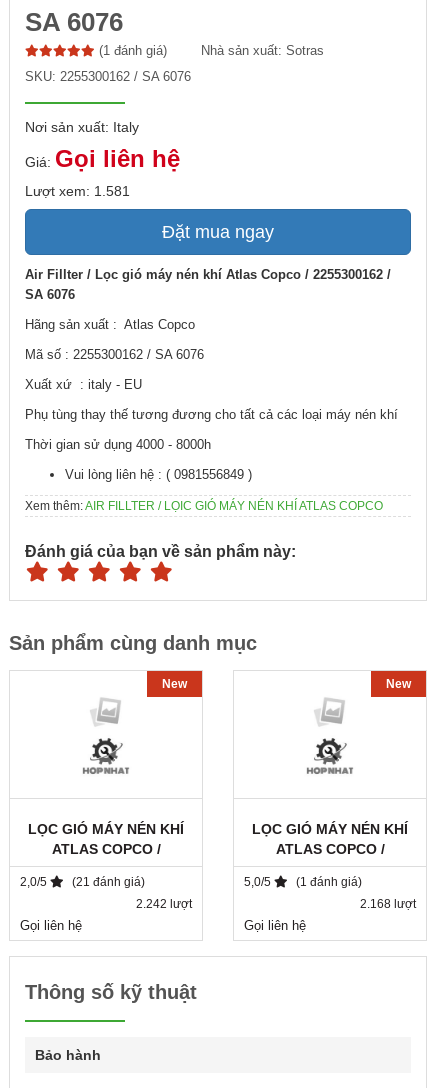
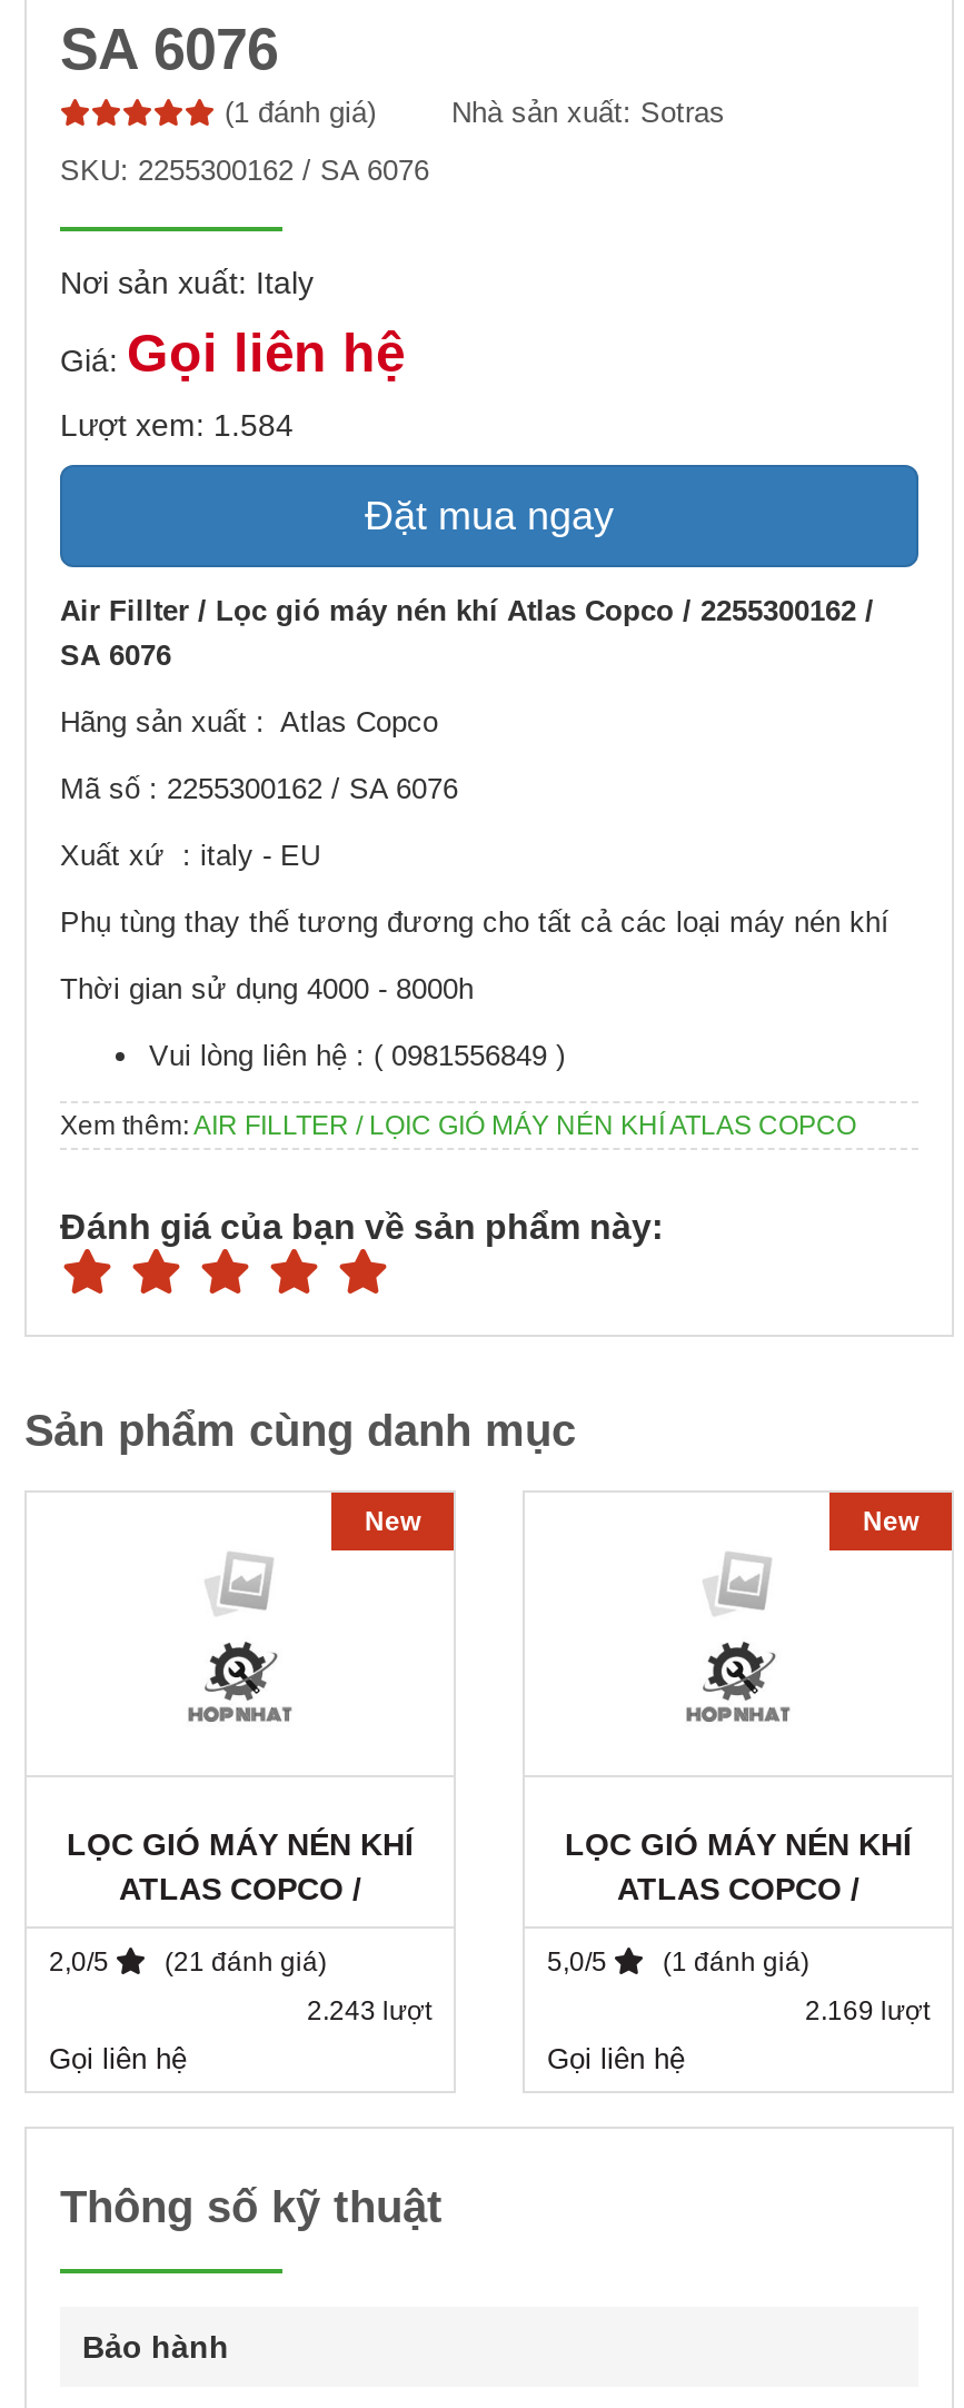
- Lượt xem: 1.581
+ Lượt xem: 1.584

- 2.242 lượt
+ 2.243 lượt

- 2.168 lượt
+ 2.169 lượt
